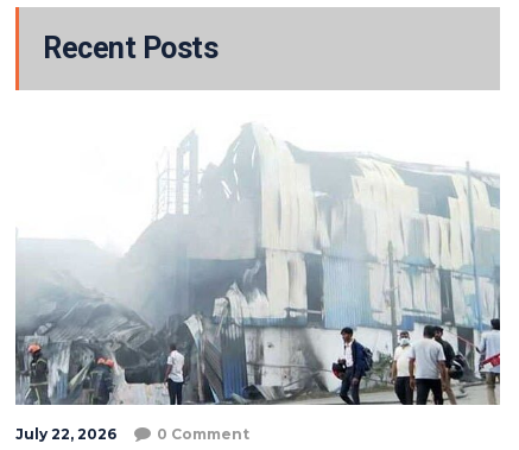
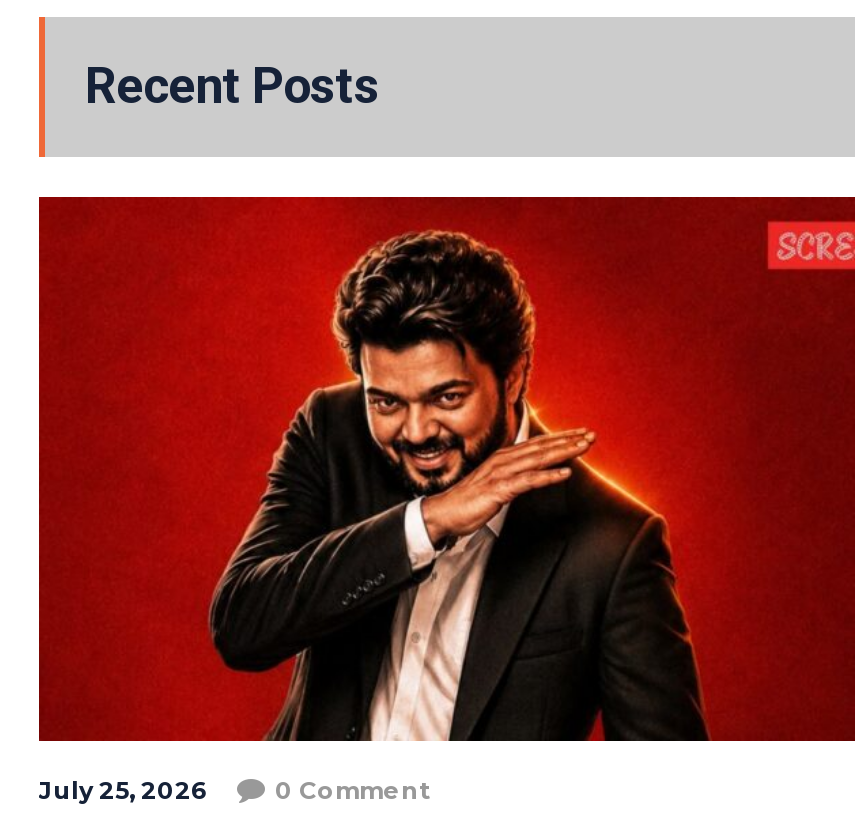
- [image]
- July 22, 2026
+ [image]
+ July 25, 2026
